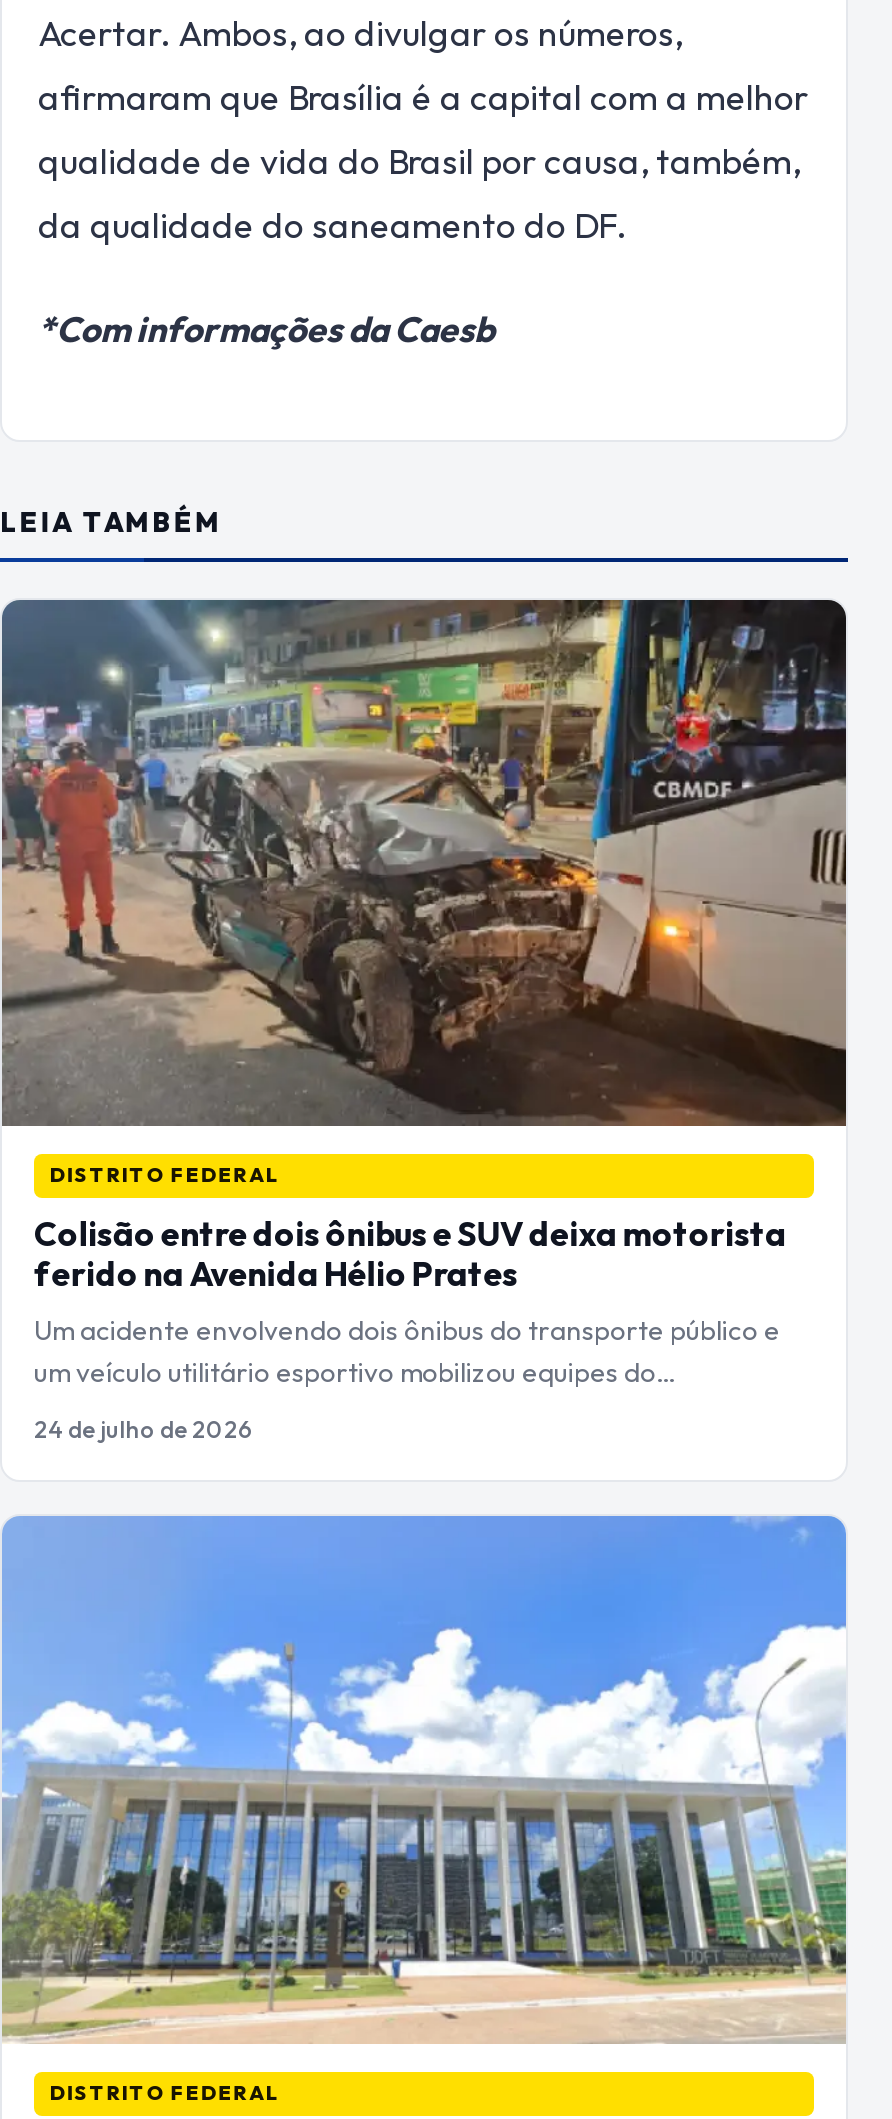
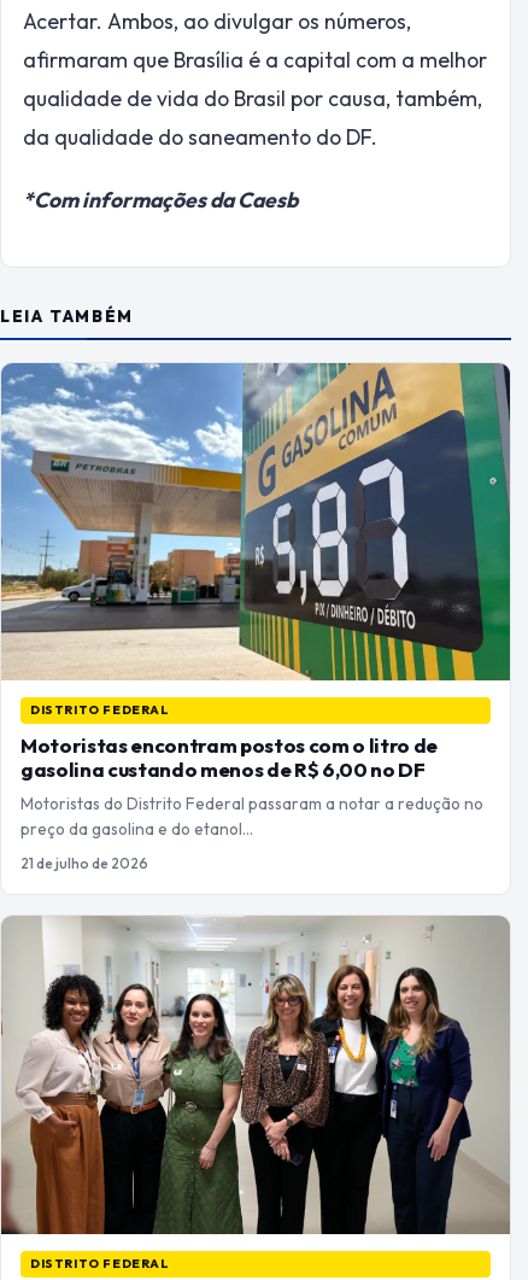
- [image]
+ [image]

- Colisão entre dois ônibus e SUV deixa motorista
- ferido na Avenida Hélio Prates
- Um acidente envolvendo dois ônibus do transporte público e
- um veículo utilitário esportivo mobilizou equipes do…
+ Motoristas encontram postos com o litro de
+ gasolina custando menos de R$ 6,00 no DF
+ Motoristas do Distrito Federal passaram a notar a redução no
+ preço da gasolina e do etanol…

- 24 de julho de 2026
+ 21 de julho de 2026

- [image]
+ [image]
